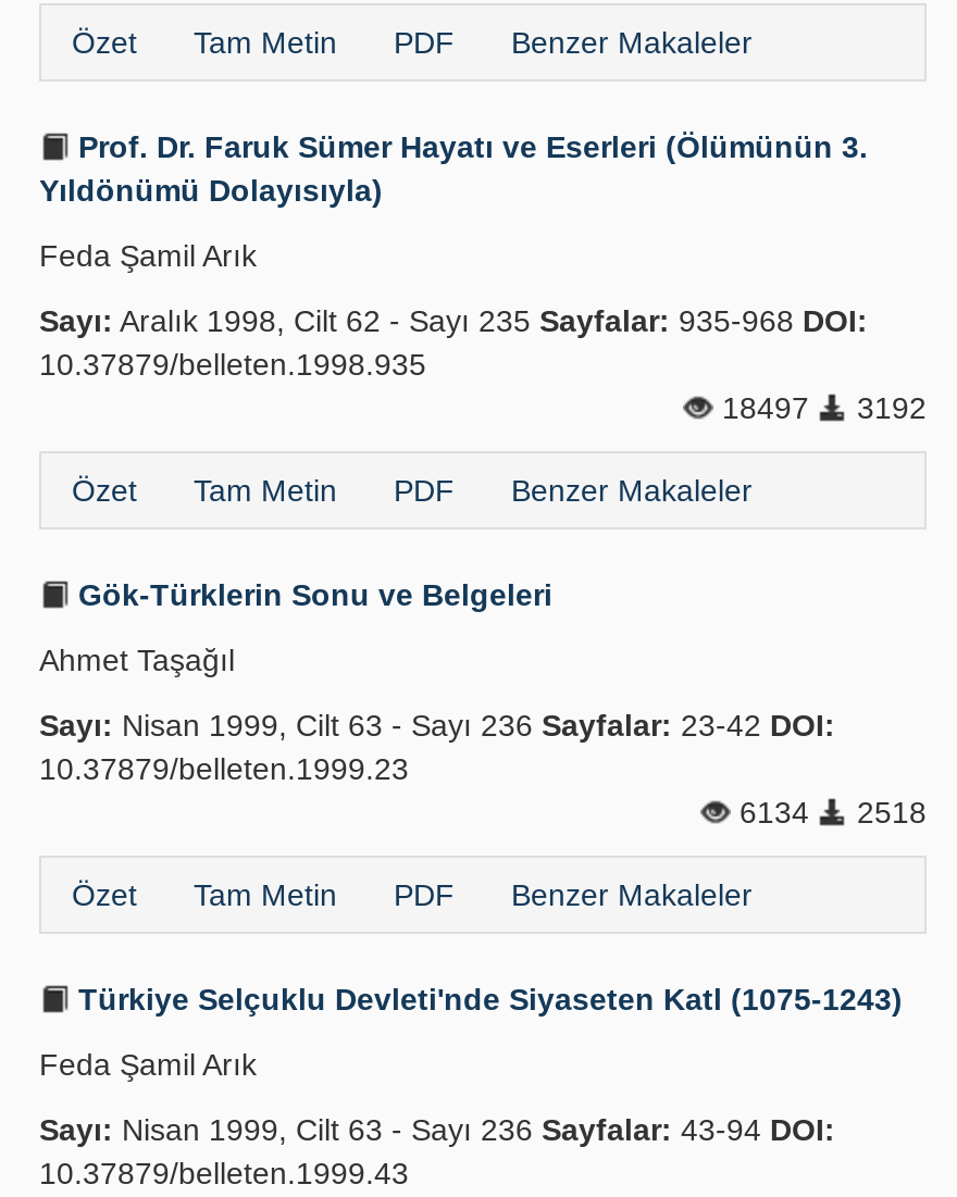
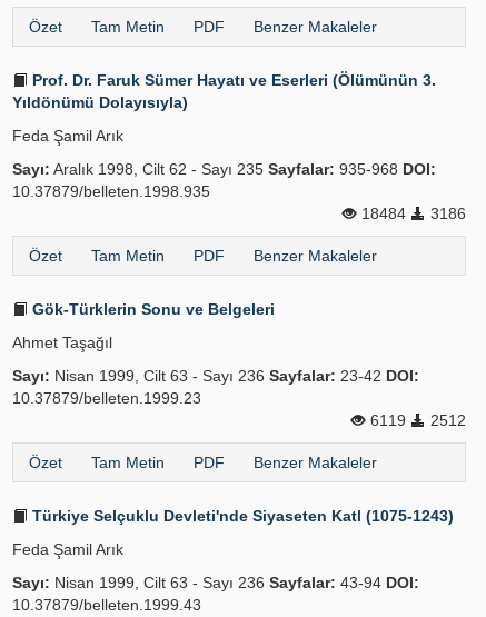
- 18497
+ 18484

- 3192
+ 3186

- 6134
+ 6119

- 2518
+ 2512
